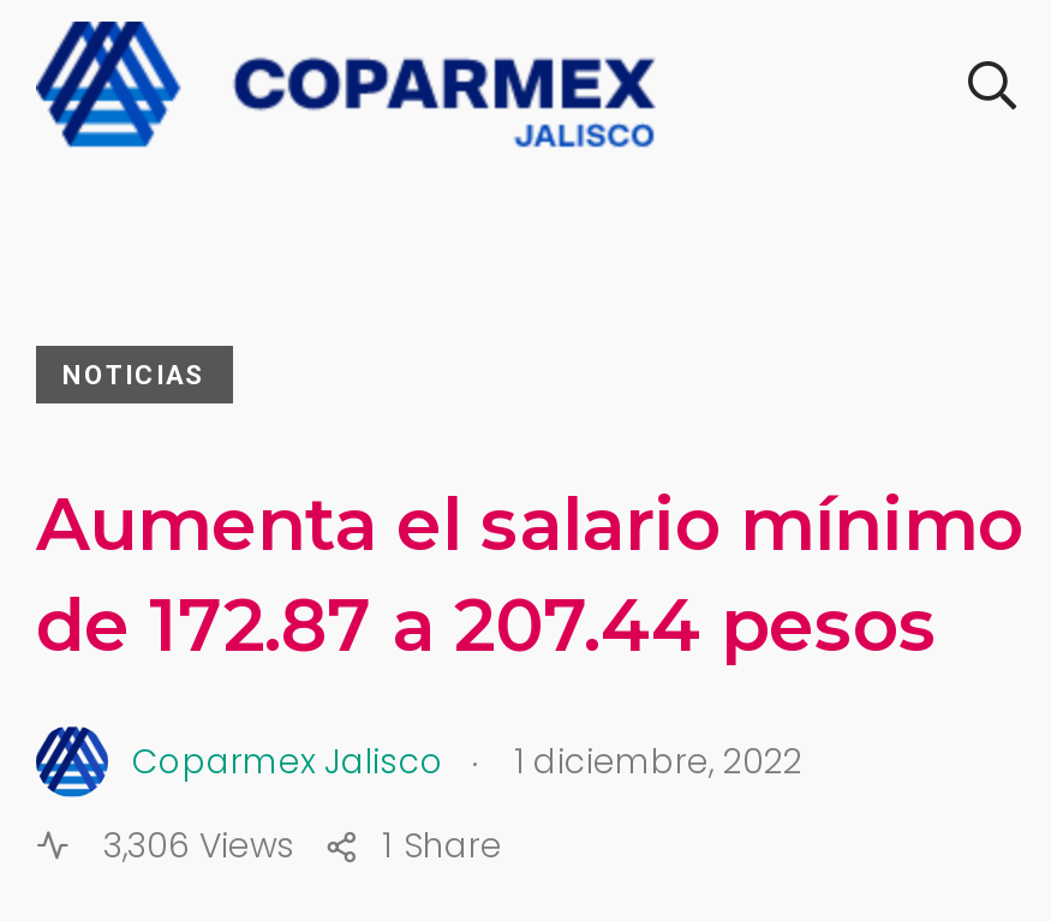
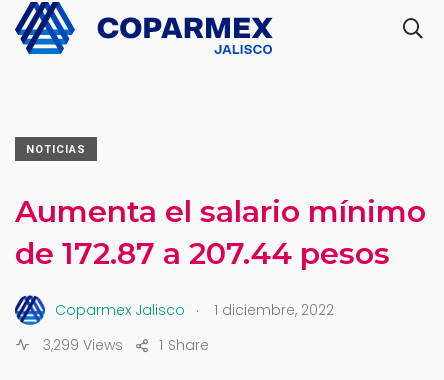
- 3,306 Views 1 Share
+ 3,299 Views 1 Share
